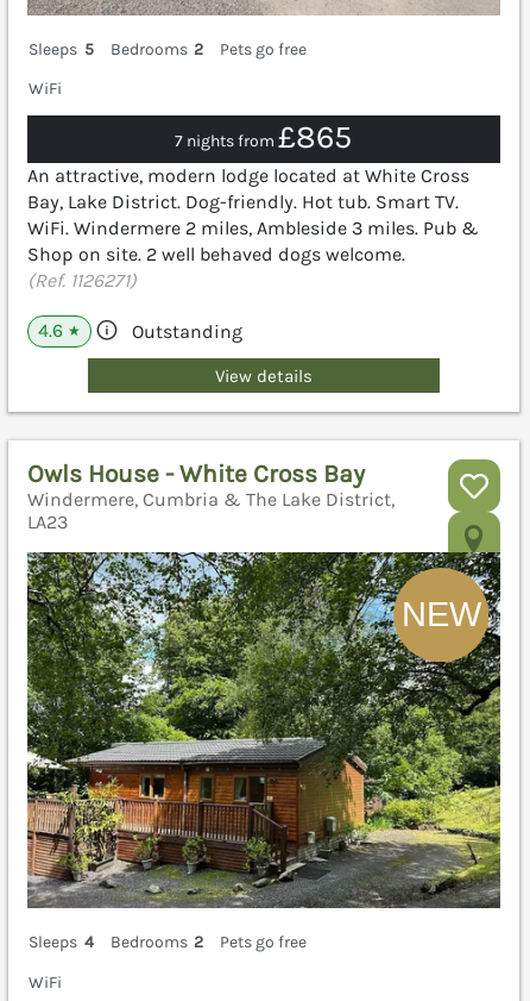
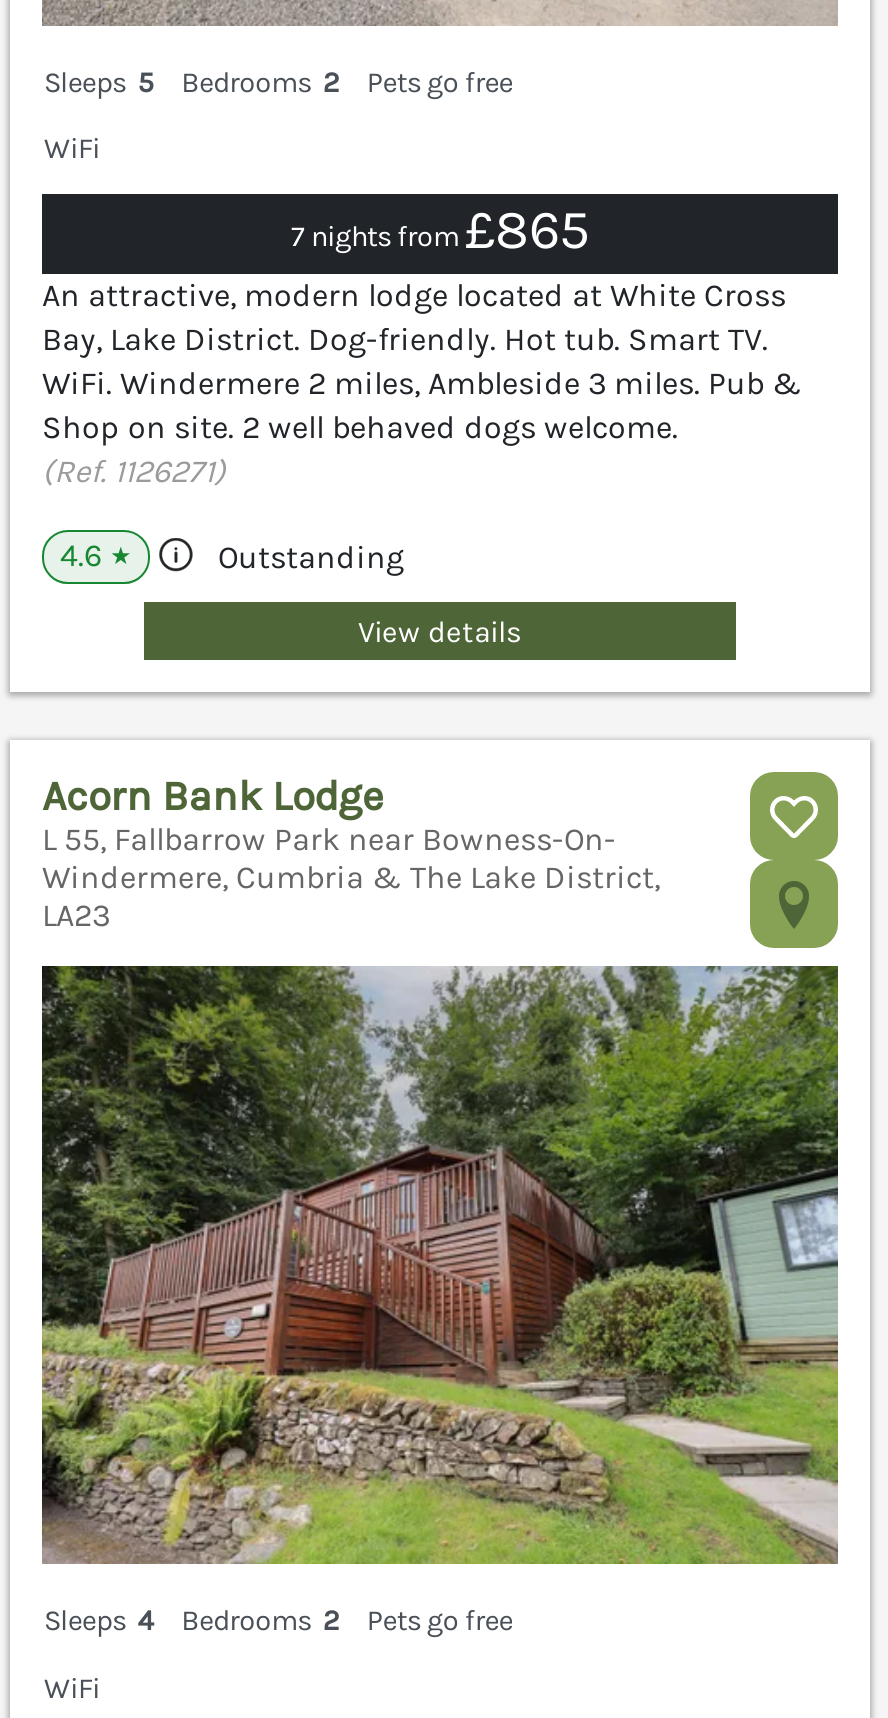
- Owls House - White Cross Bay
+ Acorn Bank Lodge
+ L 55, Fallbarrow Park near Bowness-On-

- [image]
+ [image]
